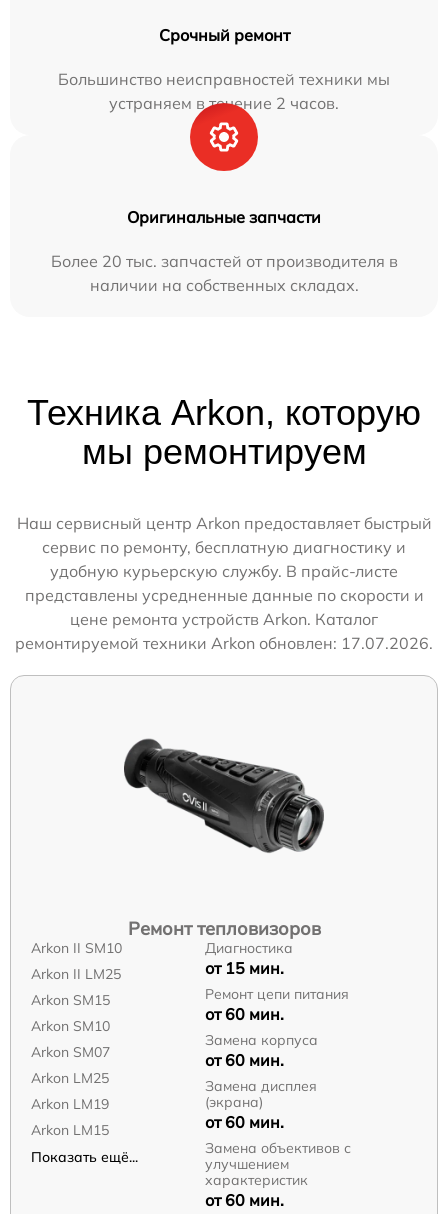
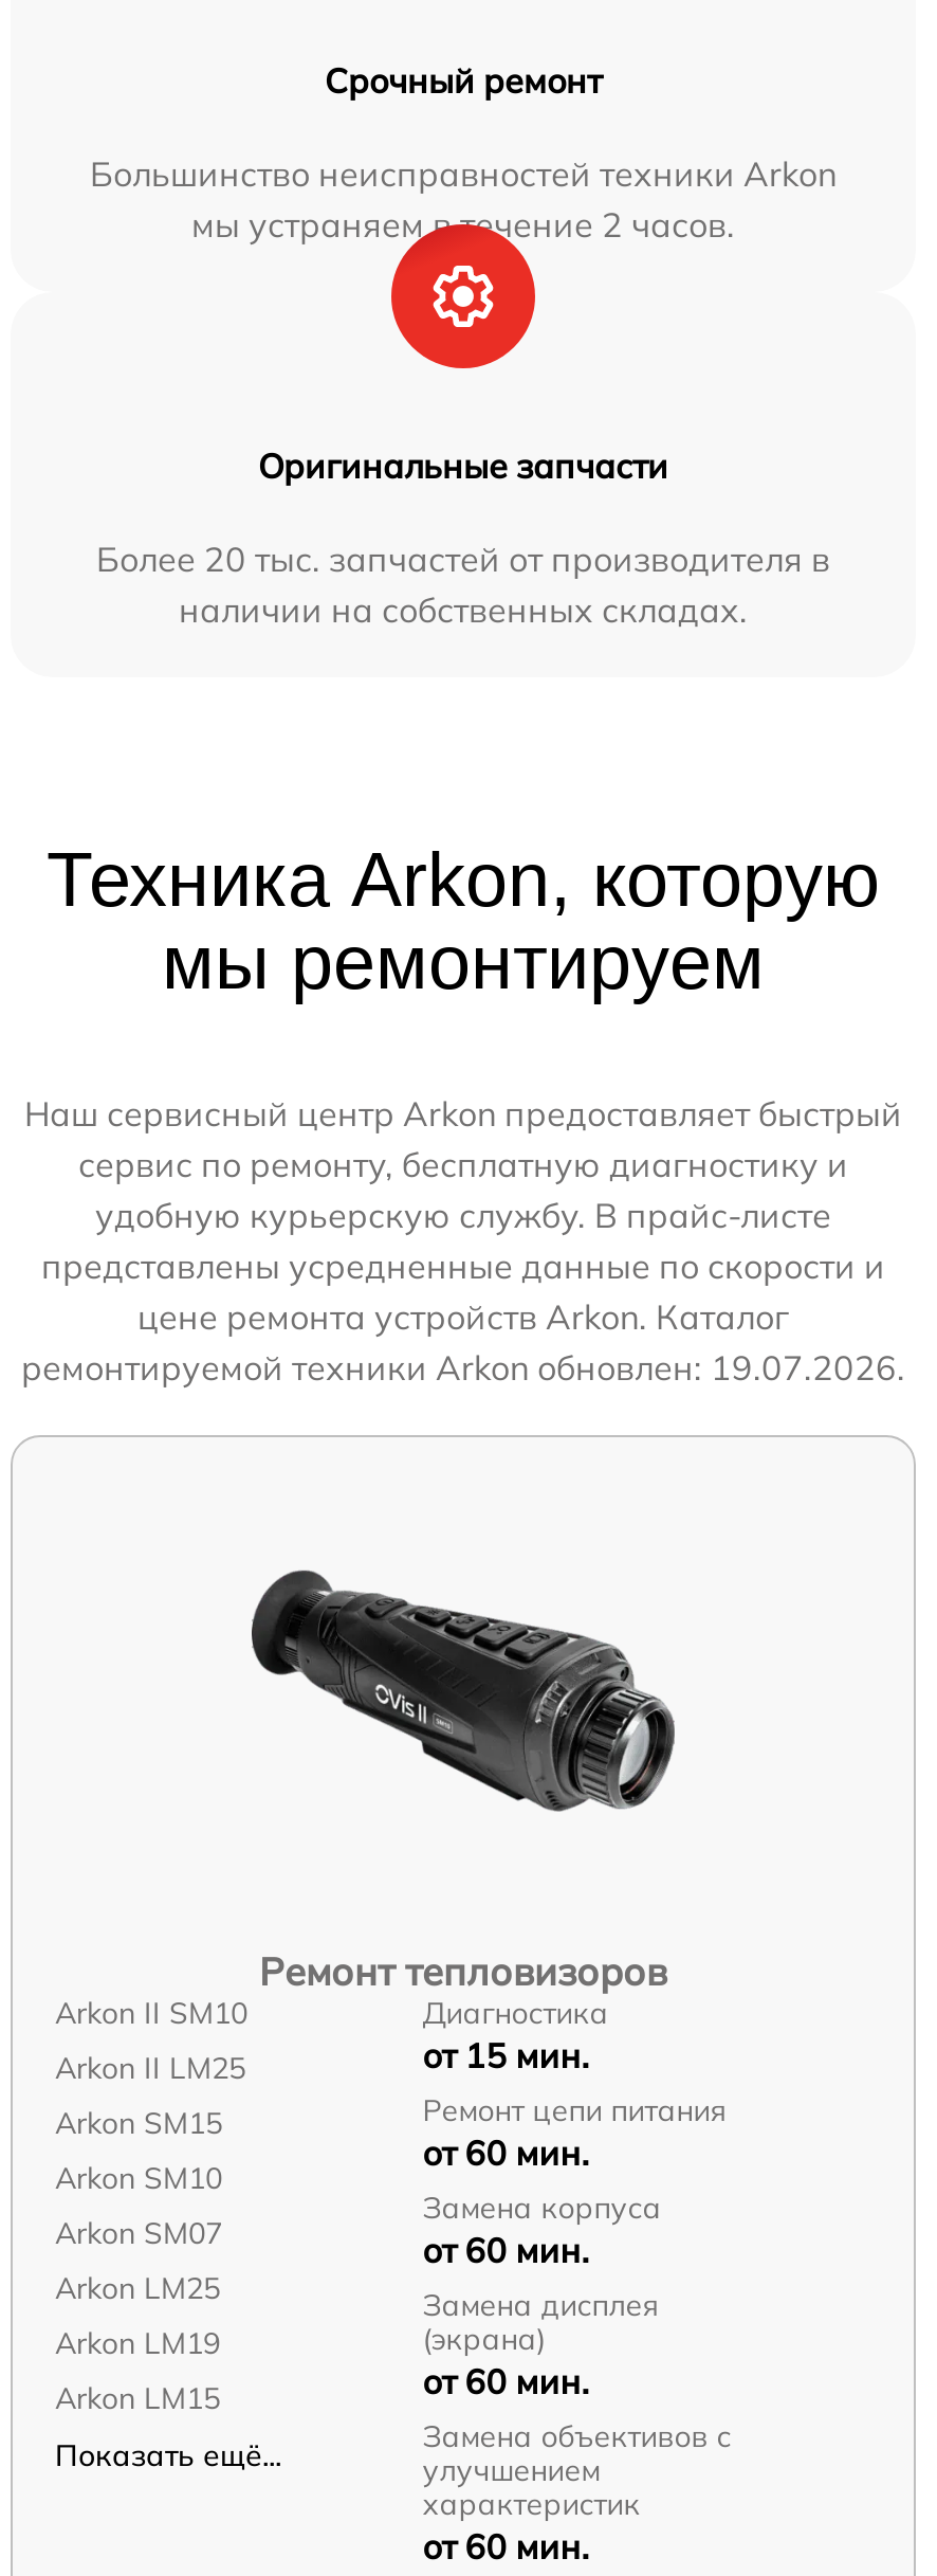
- Большинство неисправностей техники мы
- устраняем в течение 2 часов.
+ Большинство неисправностей техники Arkon
+ мы устраняем в течение 2 часов.

- ремонтируемой техники Arkon обновлен: 17.07.2026.
+ ремонтируемой техники Arkon обновлен: 19.07.2026.
